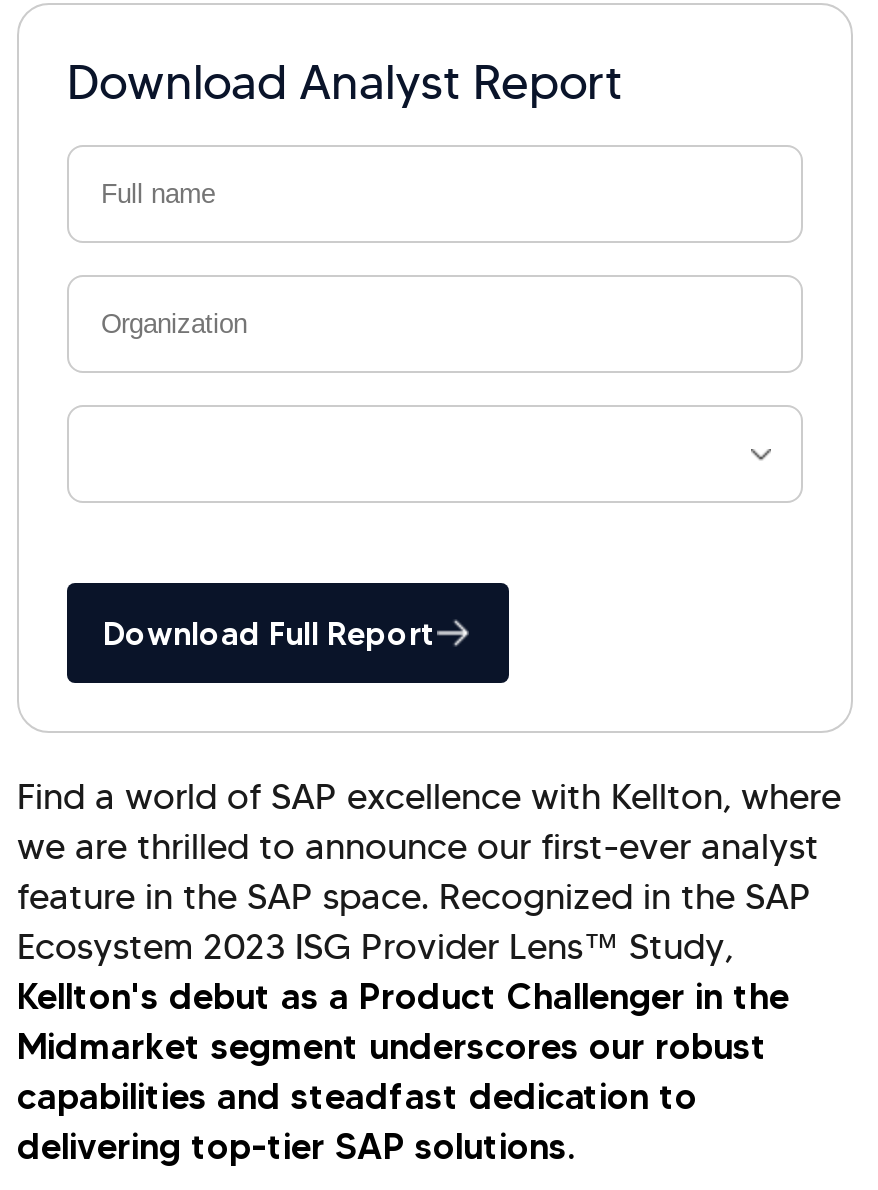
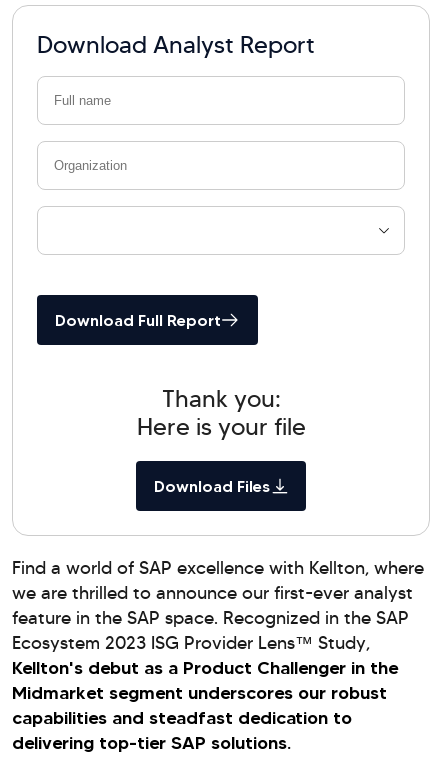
+ [image]
+ Thank you:
+ Here is your file
+ Download Files
